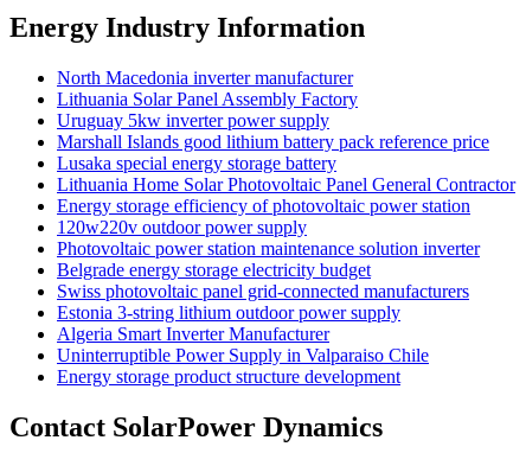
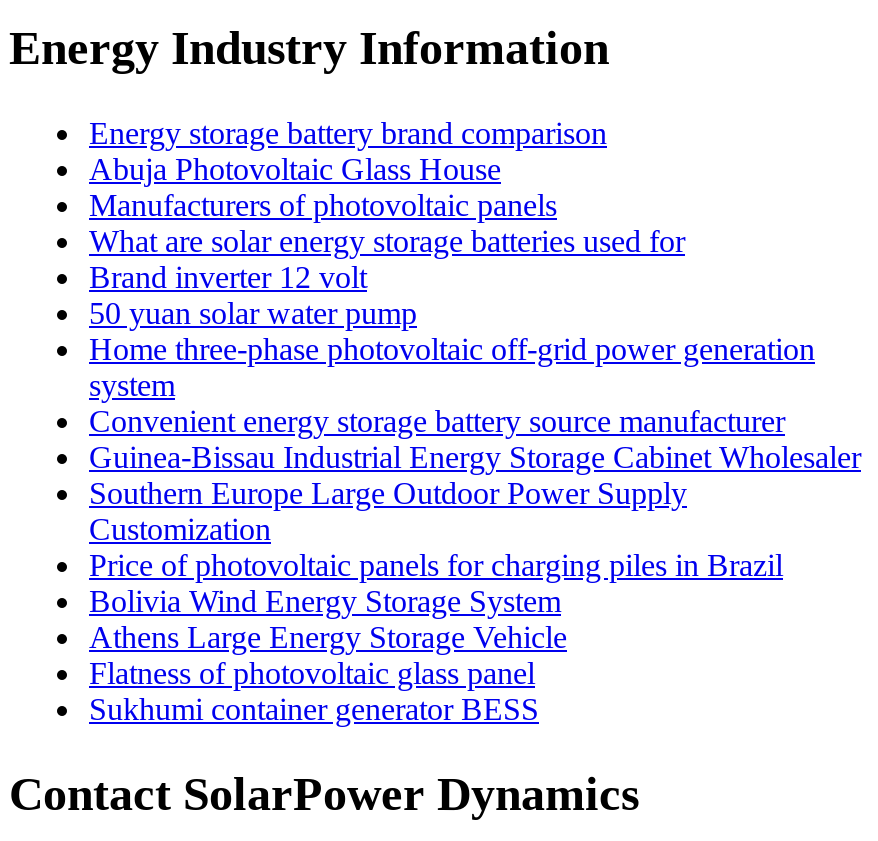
- North Macedonia inverter manufacturer
- Lithuania Solar Panel Assembly Factory
- Uruguay 5kw inverter power supply
- Marshall Islands good lithium battery pack reference price
- Lusaka special energy storage battery
- Lithuania Home Solar Photovoltaic Panel General Contractor
- Energy storage efficiency of photovoltaic power station
- 120w220v outdoor power supply
- Photovoltaic power station maintenance solution inverter
- Belgrade energy storage electricity budget
- Swiss photovoltaic panel grid-connected manufacturers
- Estonia 3-string lithium outdoor power supply
- Algeria Smart Inverter Manufacturer
- Uninterruptible Power Supply in Valparaiso Chile
- Energy storage product structure development
+ Energy storage battery brand comparison
+ Abuja Photovoltaic Glass House
+ Manufacturers of photovoltaic panels
+ What are solar energy storage batteries used for
+ Brand inverter 12 volt
+ 50 yuan solar water pump
+ Home three-phase photovoltaic off-grid power generation
+ system
+ Convenient energy storage battery source manufacturer
+ Guinea-Bissau Industrial Energy Storage Cabinet Wholesaler
+ Southern Europe Large Outdoor Power Supply
+ Customization
+ Price of photovoltaic panels for charging piles in Brazil
+ Bolivia Wind Energy Storage System
+ Athens Large Energy Storage Vehicle
+ Flatness of photovoltaic glass panel
+ Sukhumi container generator BESS
